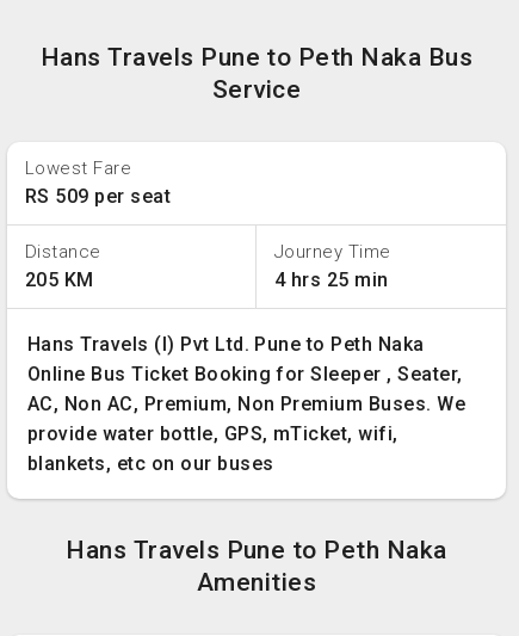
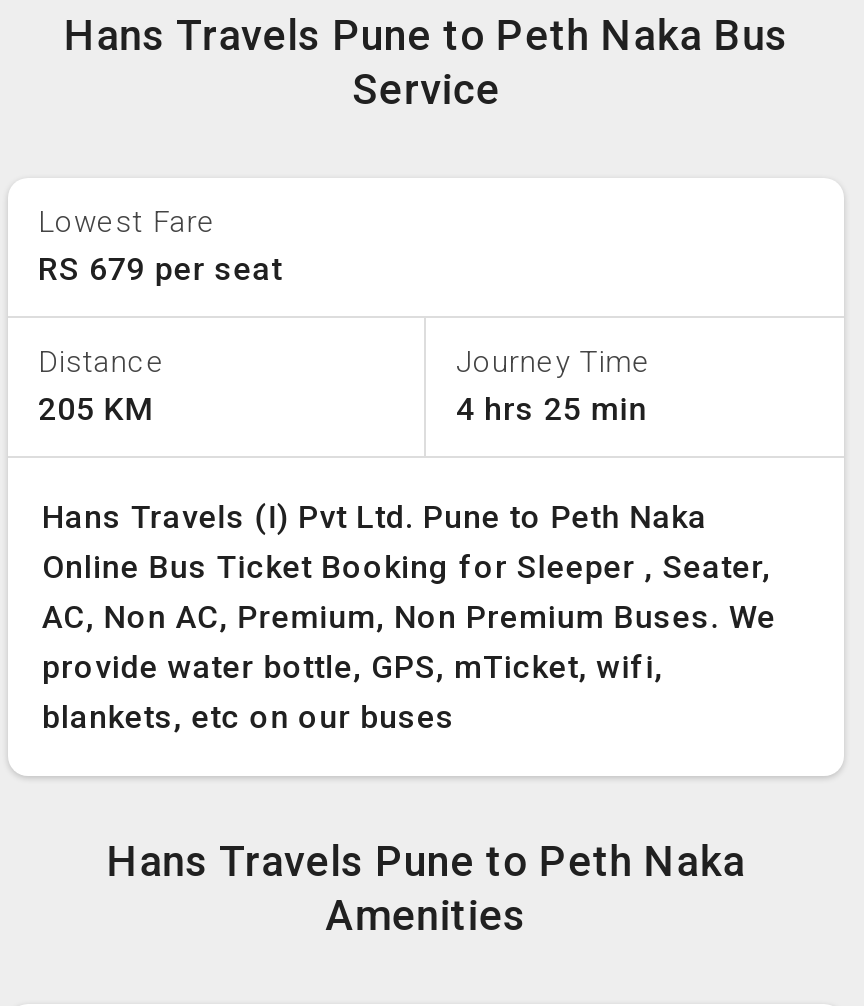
- RS 509 per seat
+ RS 679 per seat
